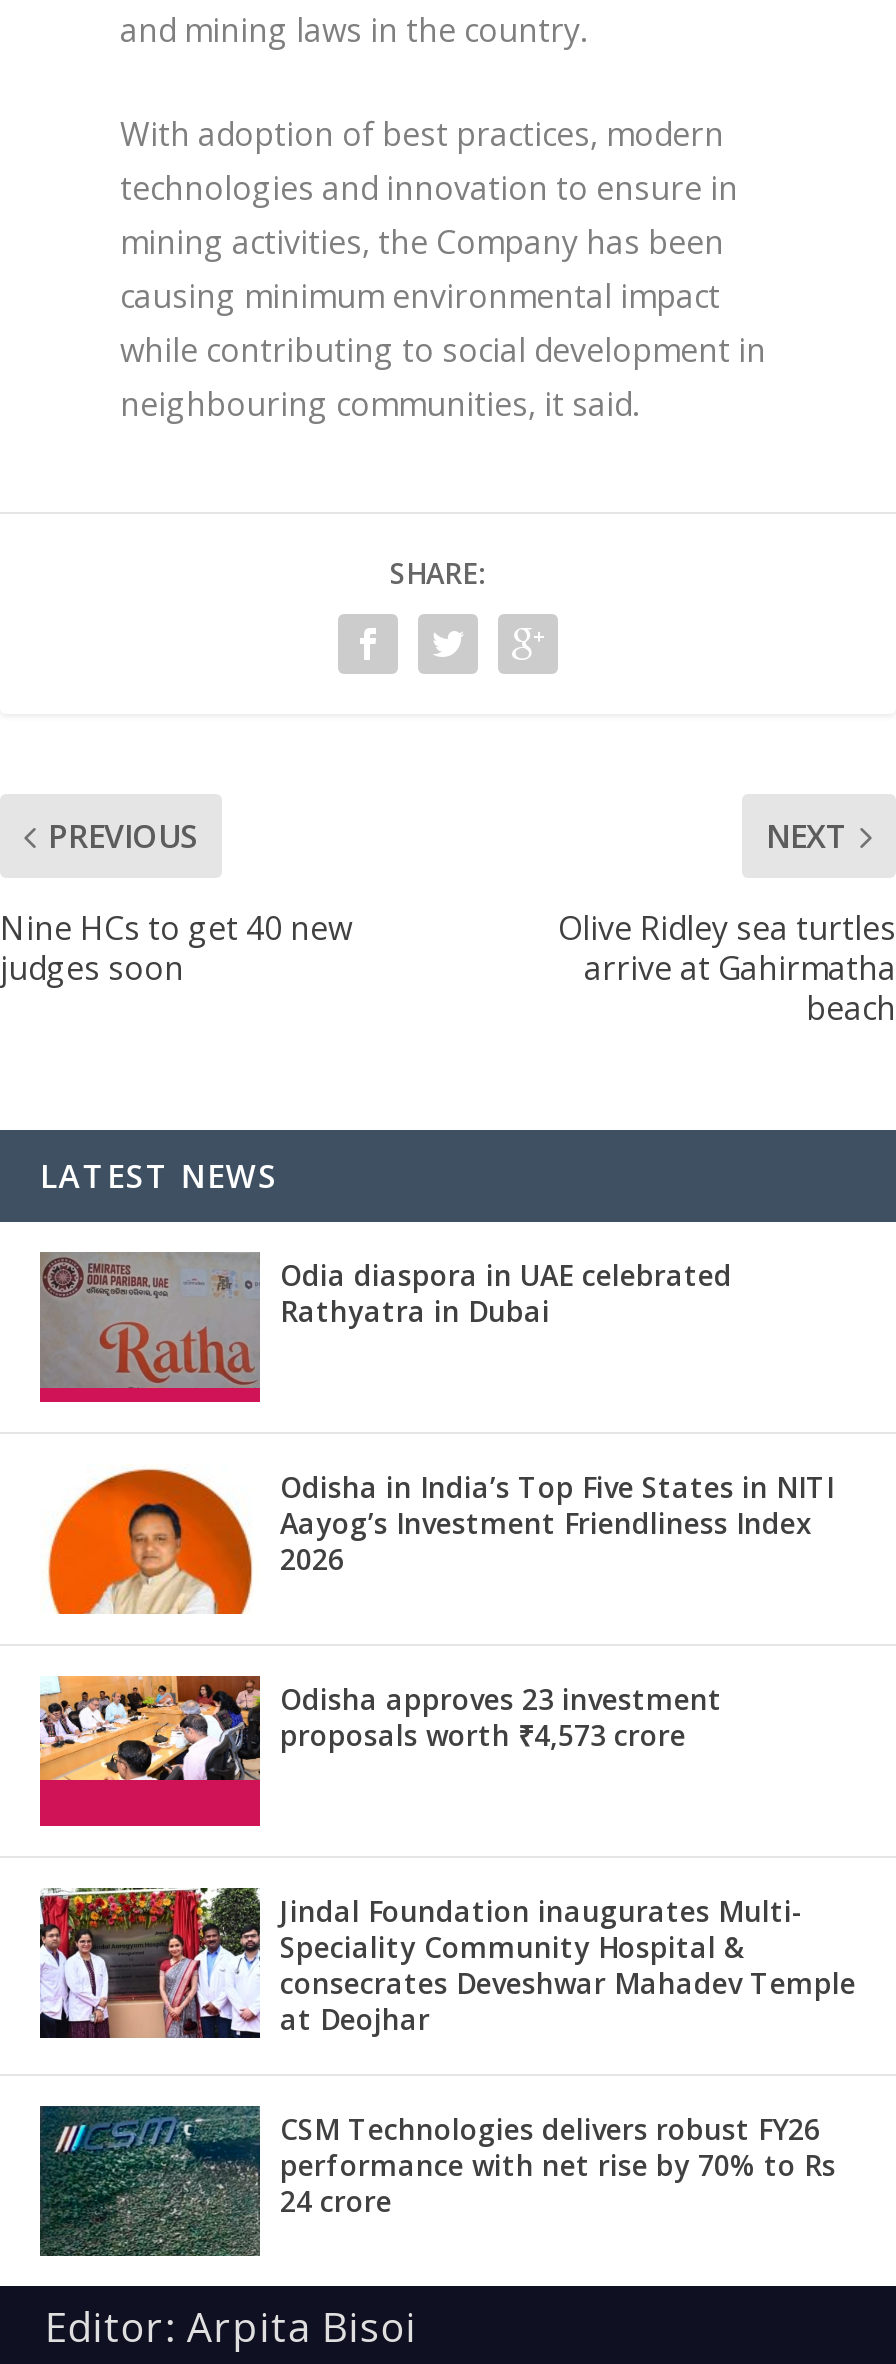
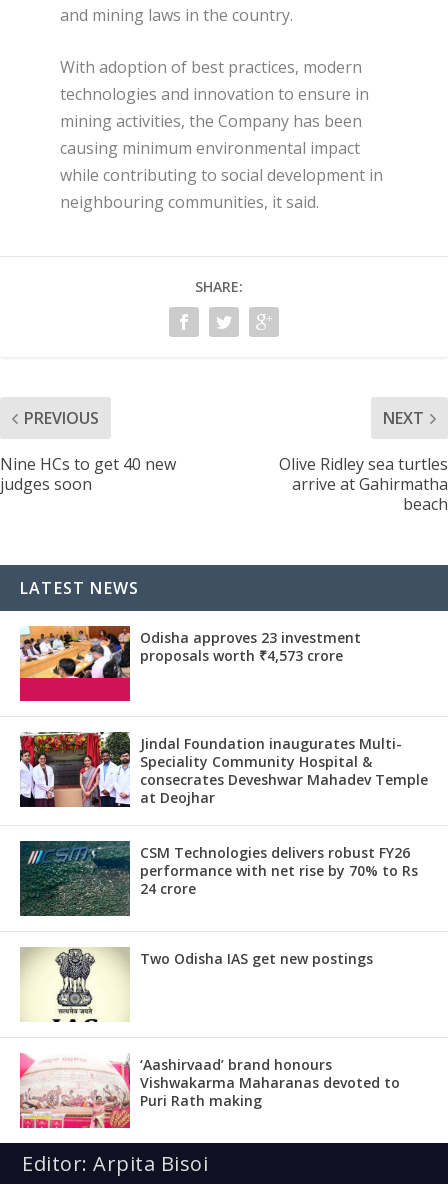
- [image]
- Odia diaspora in UAE celebrated
- Rathyatra in Dubai

- [image]
- Odisha in India’s Top Five States in NITI
- Aayog’s Investment Friendliness Index
- 2026

moved up: [image] | Odisha approves 23 investment | proposals worth ₹4,573 crore | ... | performance with net rise by 70% to Rs | 24 crore

+ [image]
+ ‘Aashirvaad’ brand honours
+ Vishwakarma Maharanas devoted to
+ Puri Rath making

+ [image]
+ Two Odisha IAS get new postings
